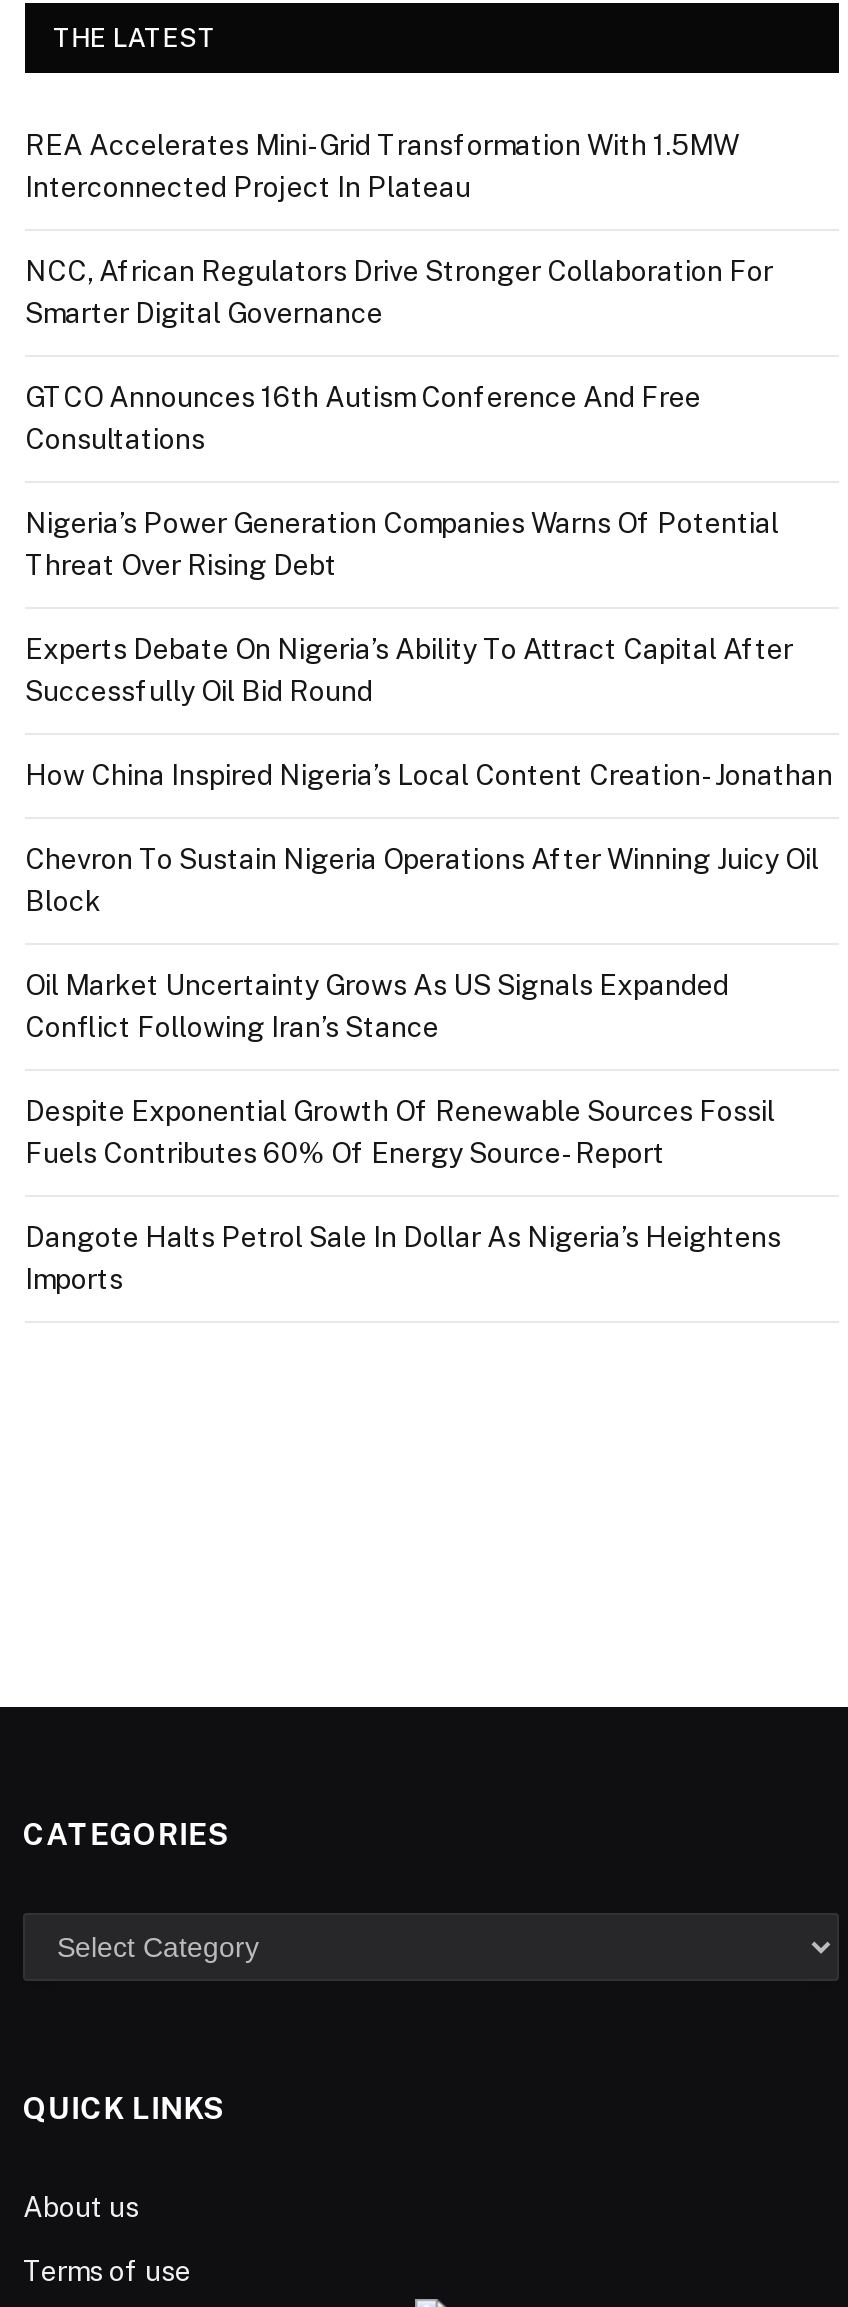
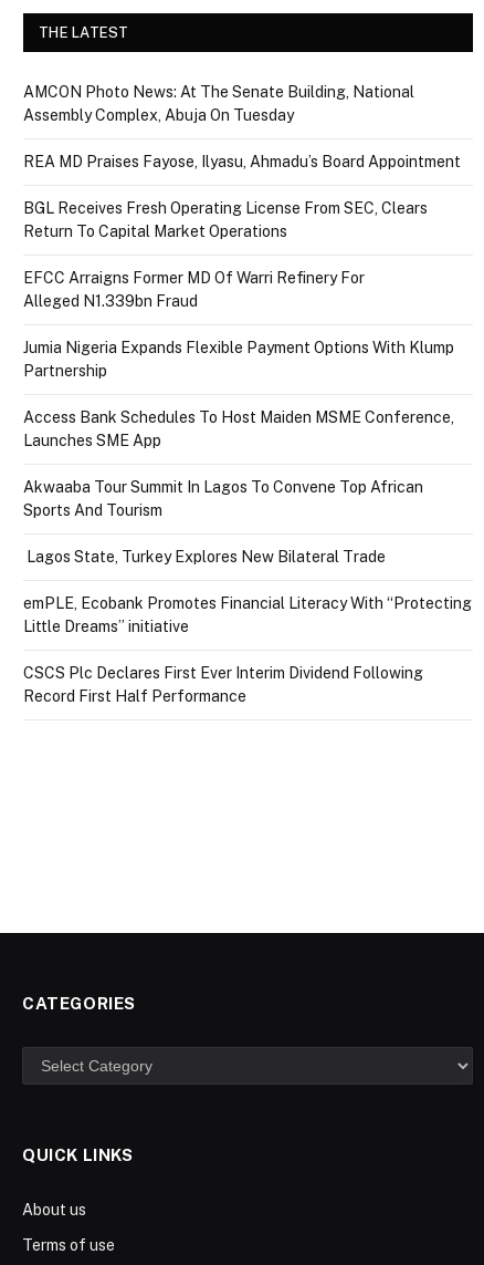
- REA Accelerates Mini-Grid Transformation With 1.5MW
- Interconnected Project In Plateau
+ AMCON Photo News: At The Senate Building, National
+ Assembly Complex, Abuja On Tuesday

- NCC, African Regulators Drive Stronger Collaboration For
- Smarter Digital Governance
+ REA MD Praises Fayose, Ilyasu, Ahmadu’s Board Appointment

- GTCO Announces 16th Autism Conference And Free
- Consultations
+ BGL Receives Fresh Operating License From SEC, Clears
+ Return To Capital Market Operations

- Nigeria’s Power Generation Companies Warns Of Potential
- Threat Over Rising Debt
+ EFCC Arraigns Former MD Of Warri Refinery For
+ Alleged N1.339bn Fraud

- Experts Debate On Nigeria’s Ability To Attract Capital After
- Successfully Oil Bid Round
+ Jumia Nigeria Expands Flexible Payment Options With Klump
+ Partnership

- How China Inspired Nigeria’s Local Content Creation- Jonathan
+ Access Bank Schedules To Host Maiden MSME Conference,
+ Launches SME App

- Chevron To Sustain Nigeria Operations After Winning Juicy Oil
- Block
+ Akwaaba Tour Summit In Lagos To Convene Top African
+ Sports And Tourism

- Oil Market Uncertainty Grows As US Signals Expanded
- Conflict Following Iran’s Stance
+ Lagos State, Turkey Explores New Bilateral Trade

- Despite Exponential Growth Of Renewable Sources Fossil
- Fuels Contributes 60% Of Energy Source- Report
+ emPLE, Ecobank Promotes Financial Literacy With “Protecting
+ Little Dreams” initiative

- Dangote Halts Petrol Sale In Dollar As Nigeria’s Heightens
- Imports
+ CSCS Plc Declares First Ever Interim Dividend Following
+ Record First Half Performance
